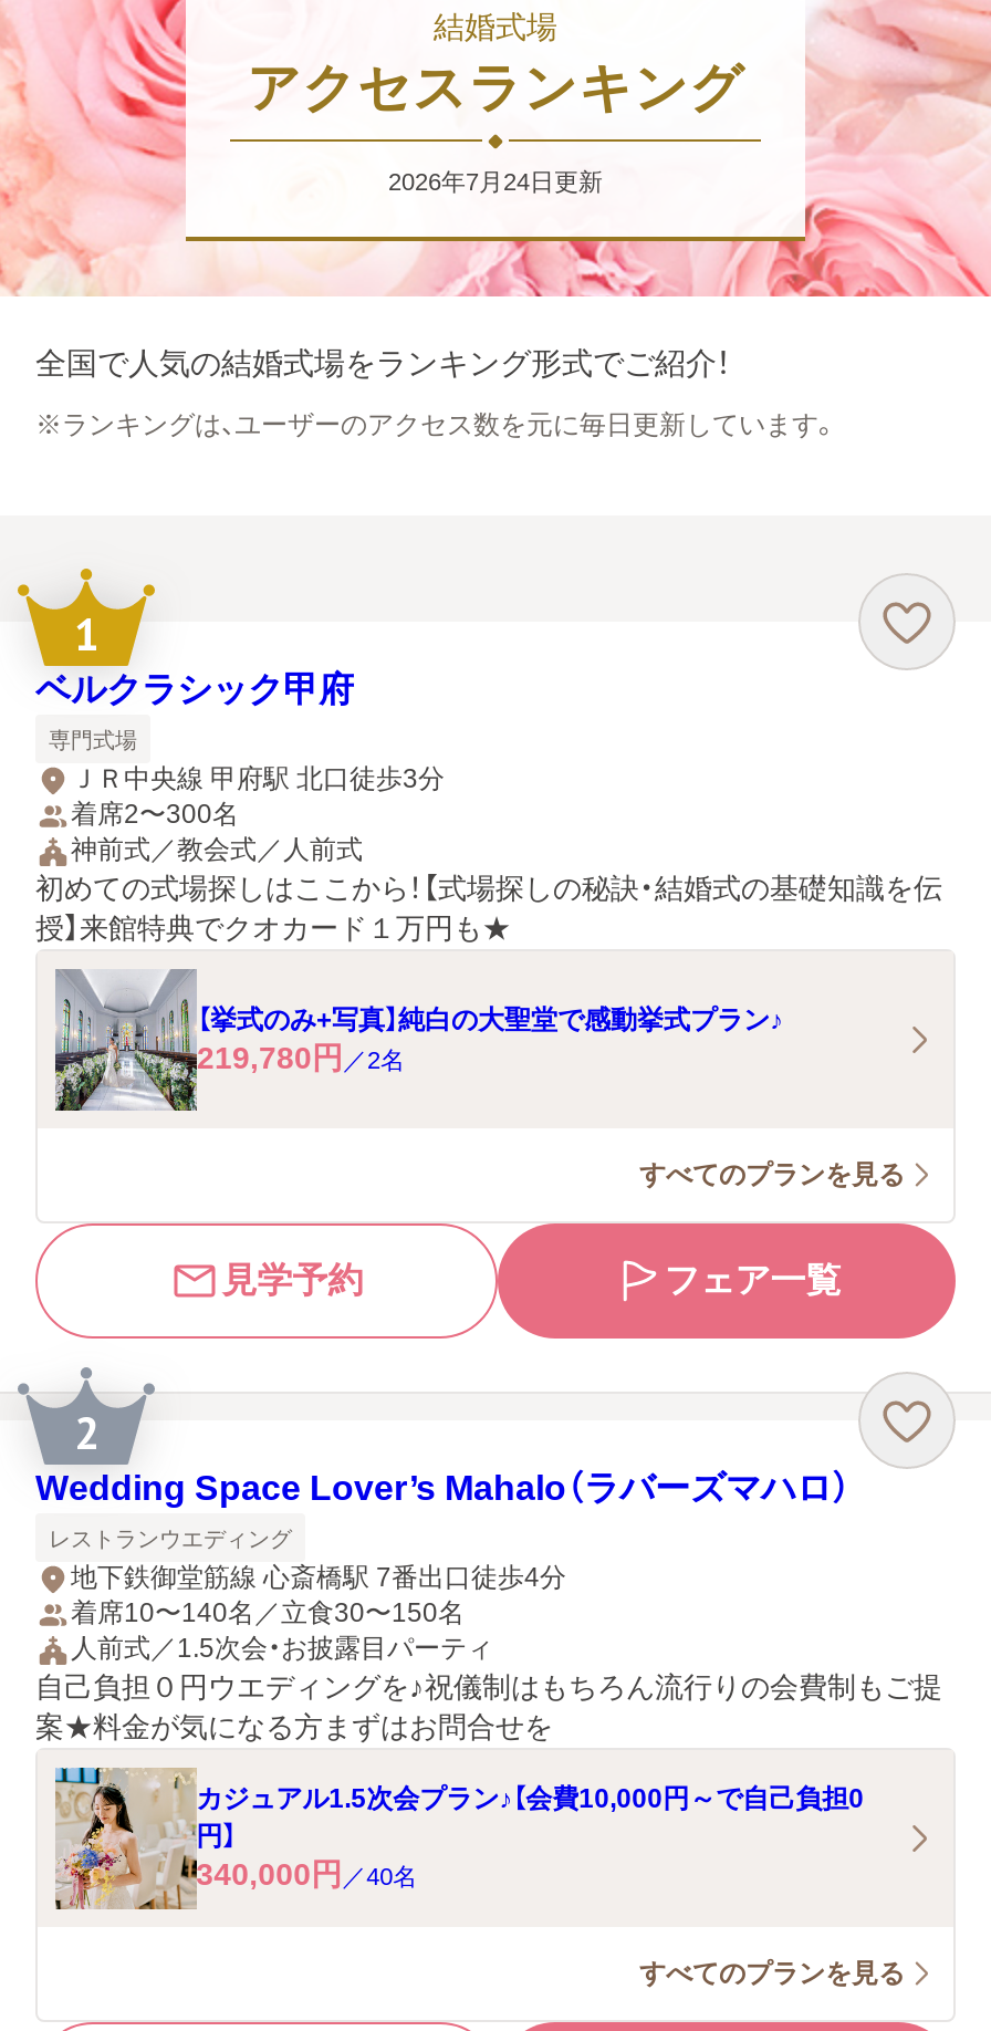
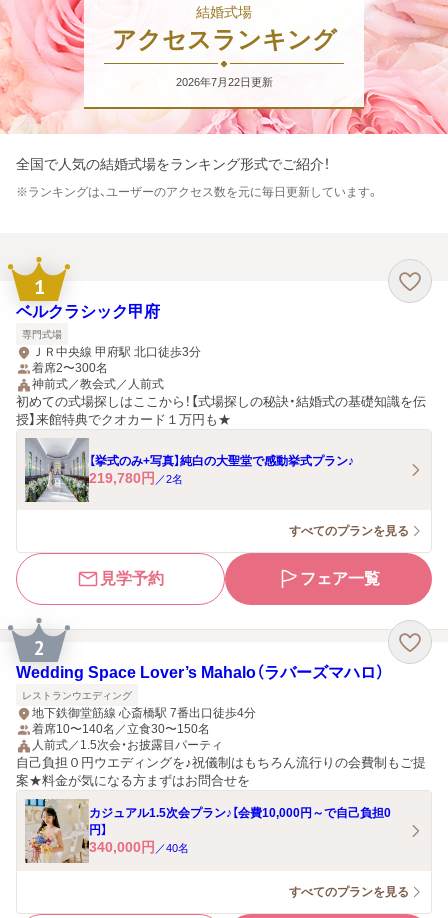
- 2026年7月24日更新
+ 2026年7月22日更新
